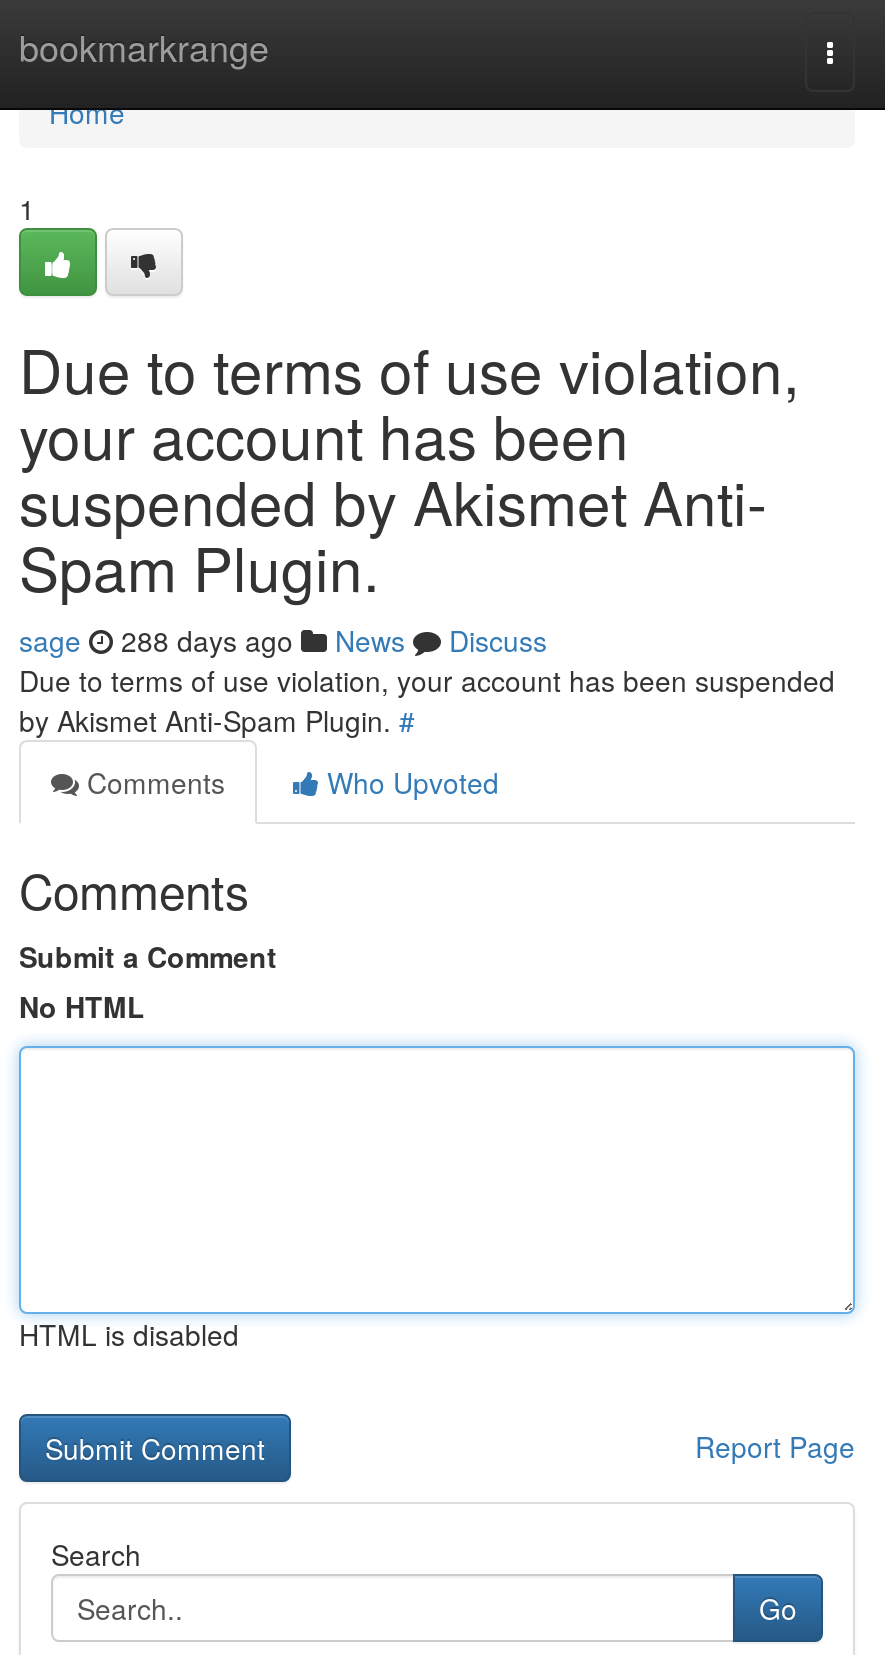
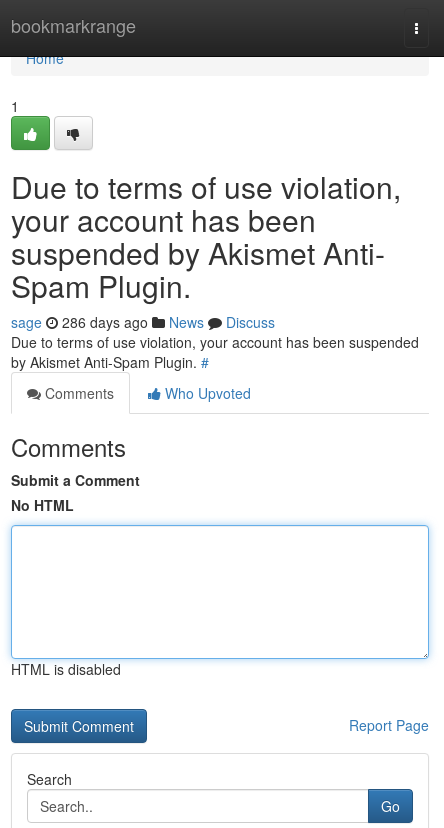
- sage 288 days ago News Discuss
+ sage 286 days ago News Discuss
